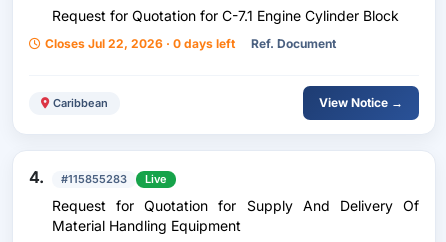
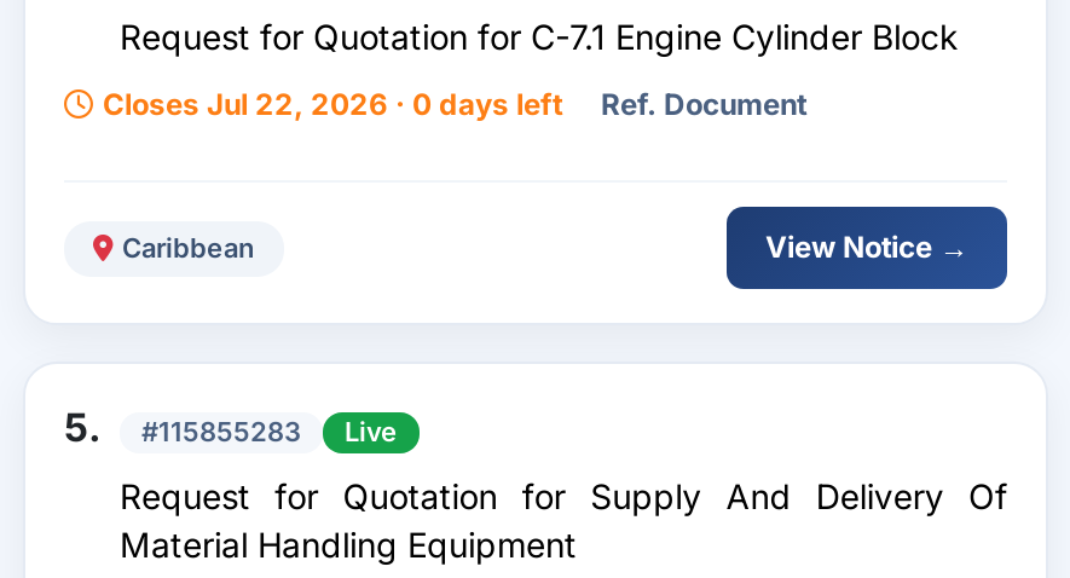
- 4. #115855283 Live
+ 5. #115855283 Live
